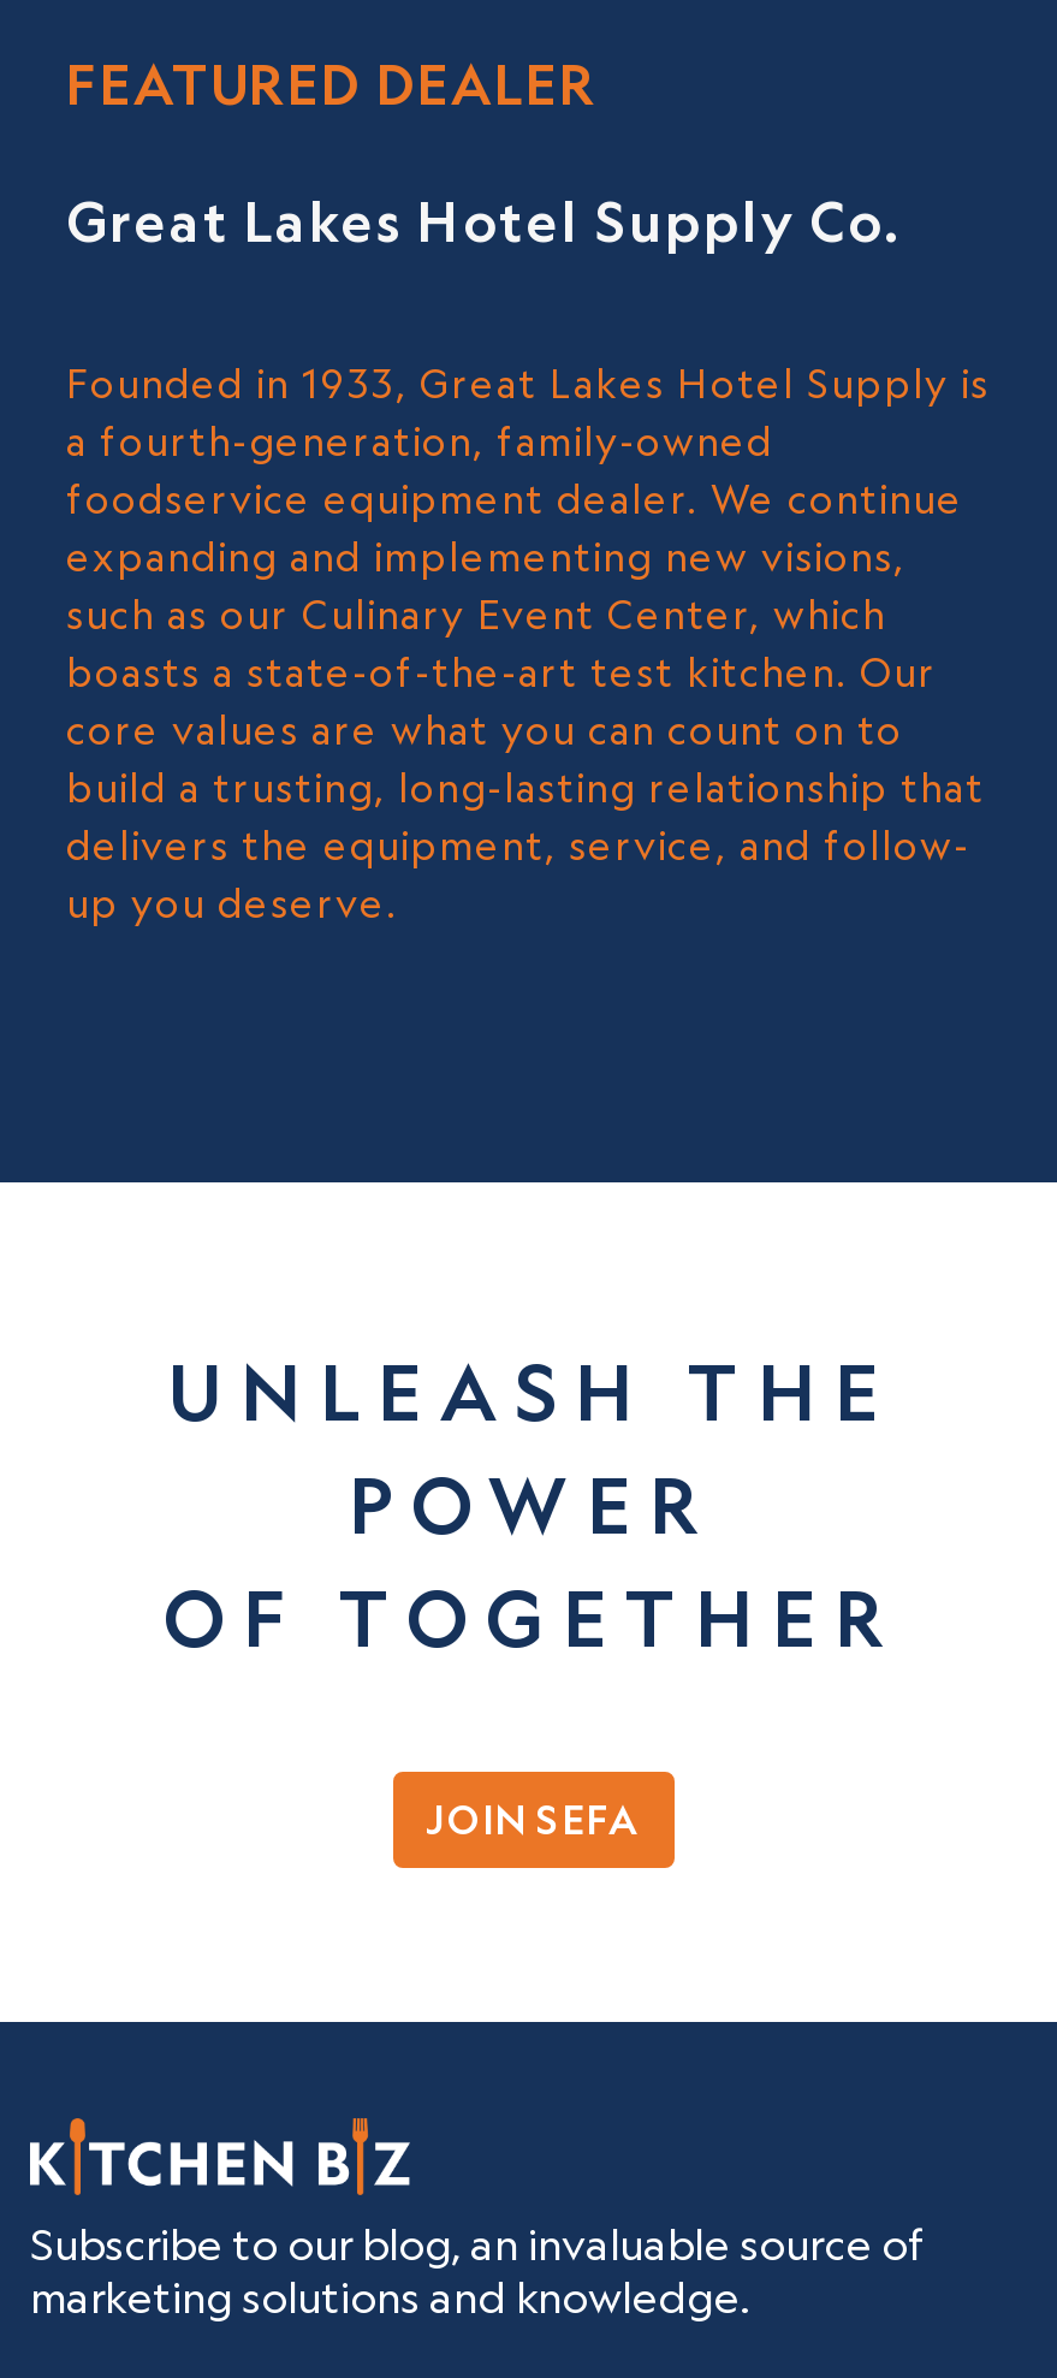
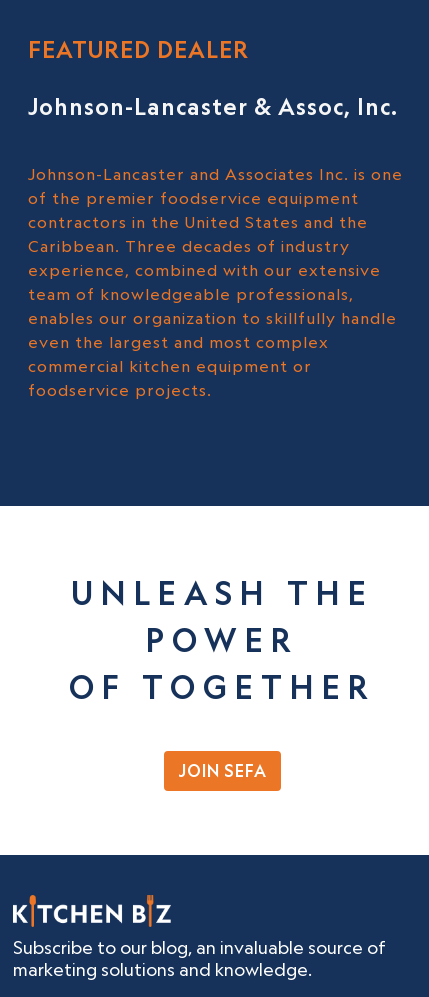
- Great Lakes Hotel Supply Co.
+ Johnson-Lancaster & Assoc, Inc.

- Founded in 1933, Great Lakes Hotel Supply is
- a fourth-generation, family-owned
- foodservice equipment dealer. We continue
- expanding and implementing new visions,
- such as our Culinary Event Center, which
- boasts a state-of-the-art test kitchen. Our
- core values are what you can count on to
- build a trusting, long-lasting relationship that
- delivers the equipment, service, and follow-
- up you deserve.
+ Johnson-Lancaster and Associates Inc. is one
+ of the premier foodservice equipment
+ contractors in the United States and the
+ Caribbean. Three decades of industry
+ experience, combined with our extensive
+ team of knowledgeable professionals,
+ enables our organization to skillfully handle
+ even the largest and most complex
+ commercial kitchen equipment or
+ foodservice projects.
